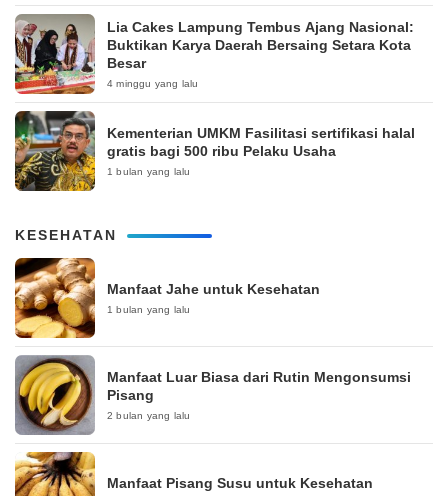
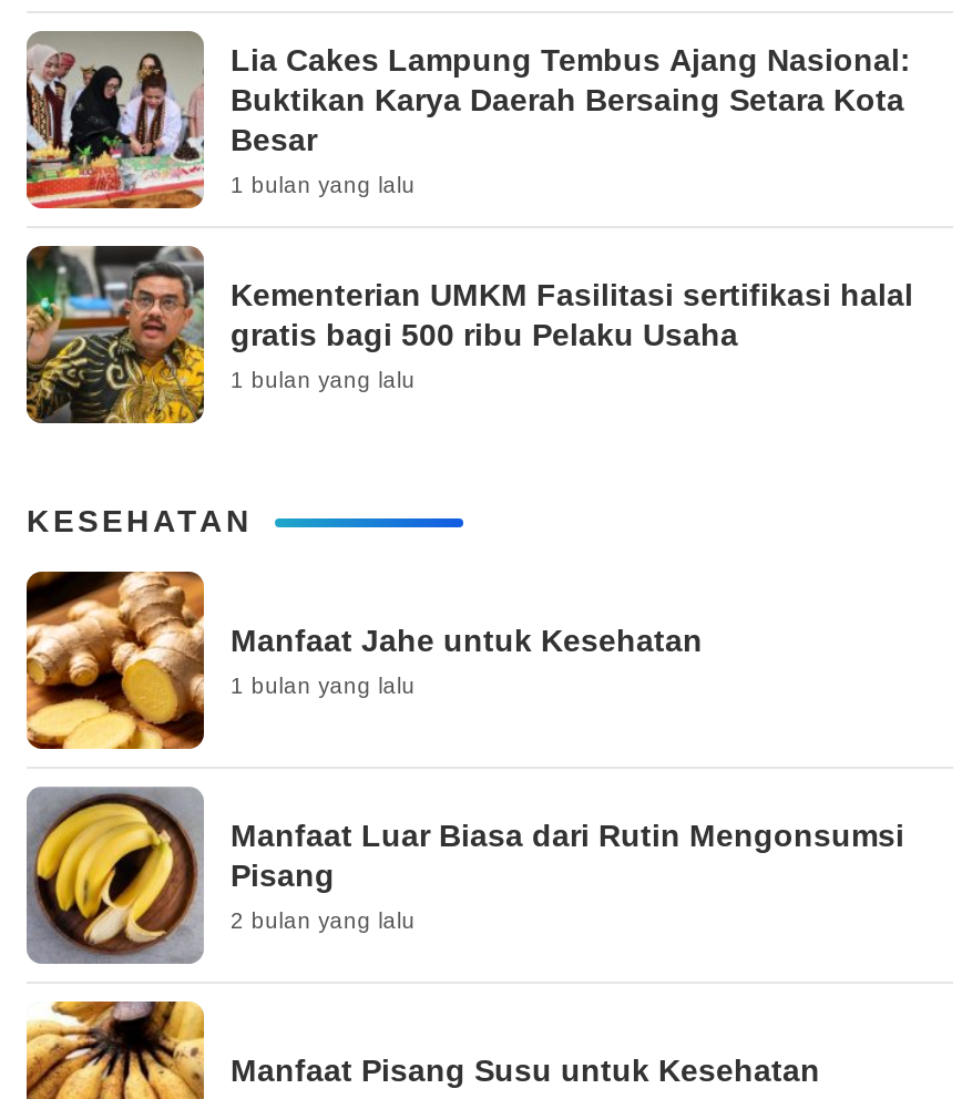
- 4 minggu yang lalu
+ 1 bulan yang lalu
